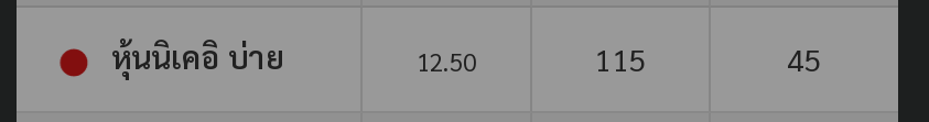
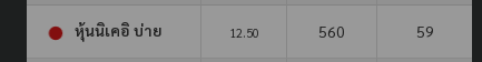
- 115
+ 560

- 45
+ 59
